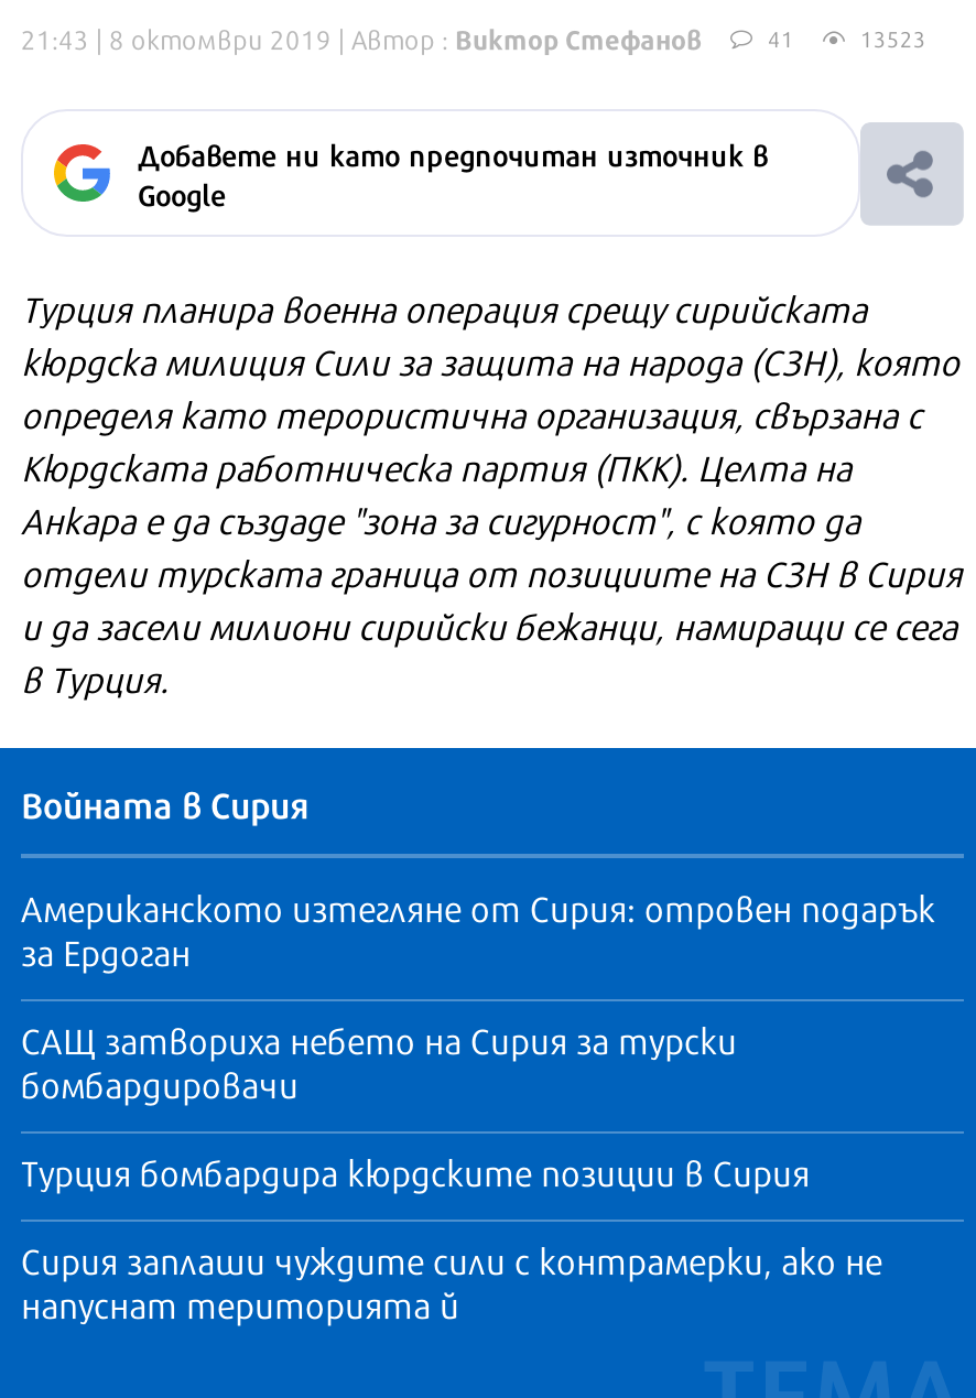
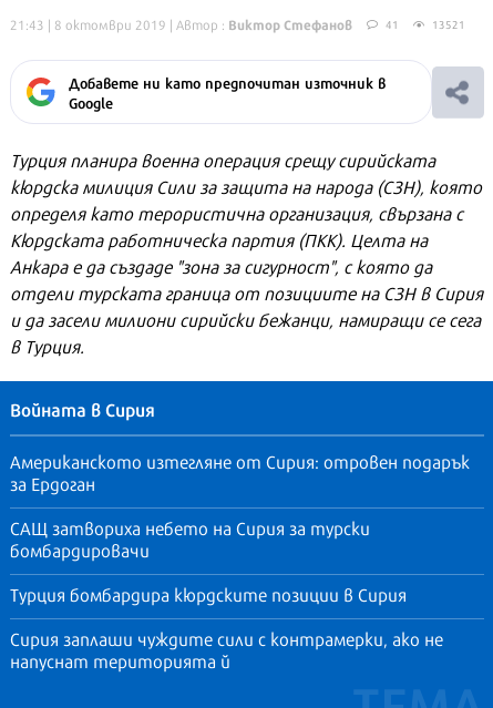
- 13523
+ 13521
